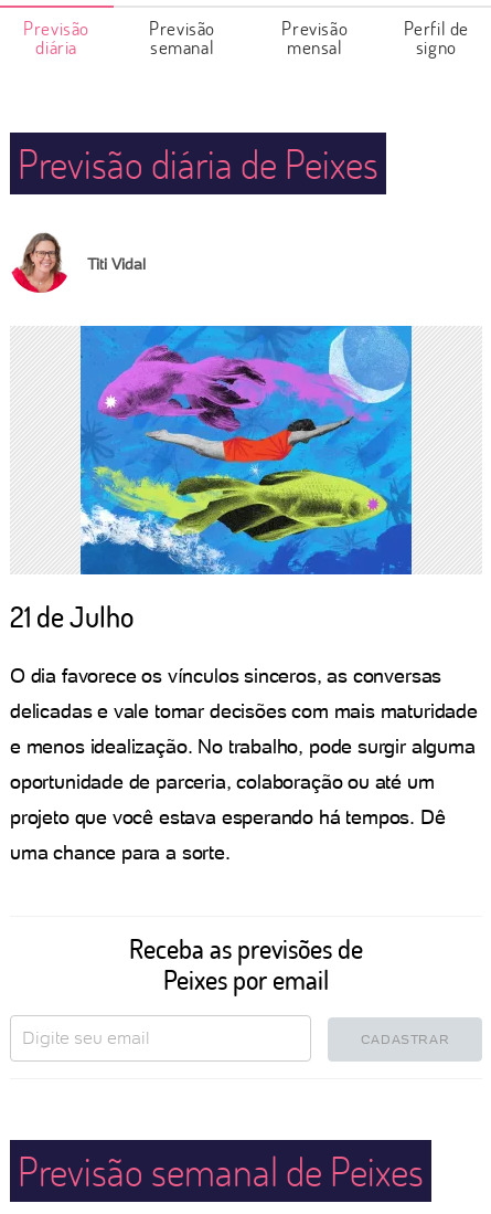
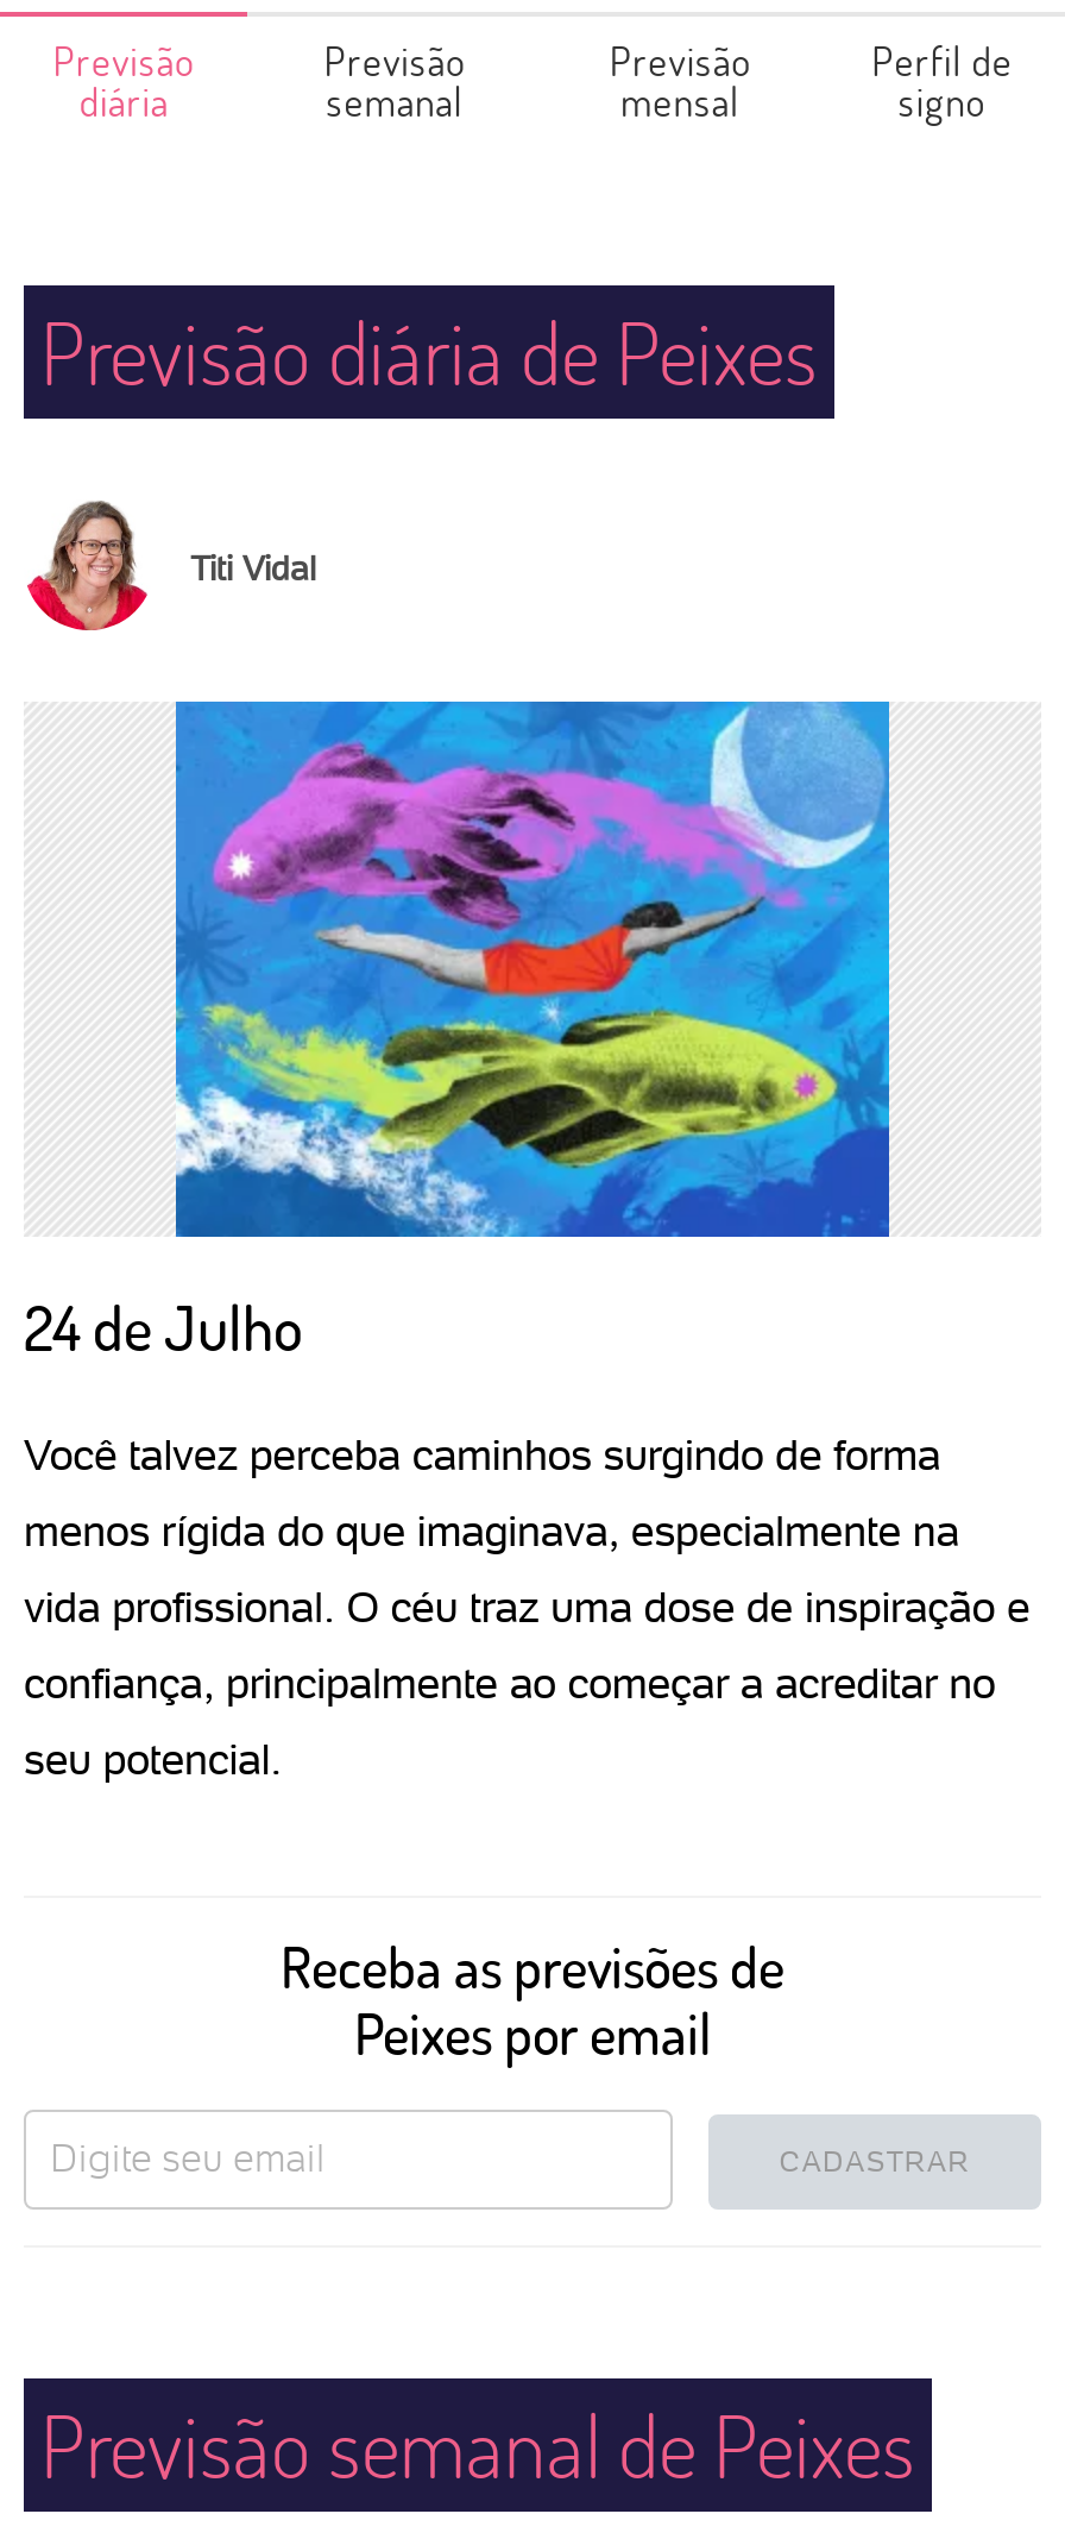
- 21 de Julho
- O dia favorece os vínculos sinceros, as conversas
- delicadas e vale tomar decisões com mais maturidade
- e menos idealização. No trabalho, pode surgir alguma
- oportunidade de parceria, colaboração ou até um
- projeto que você estava esperando há tempos. Dê
- uma chance para a sorte.
+ 24 de Julho
+ Você talvez perceba caminhos surgindo de forma
+ menos rígida do que imaginava, especialmente na
+ vida profissional. O céu traz uma dose de inspiração e
+ confiança, principalmente ao começar a acreditar no
+ seu potencial.
